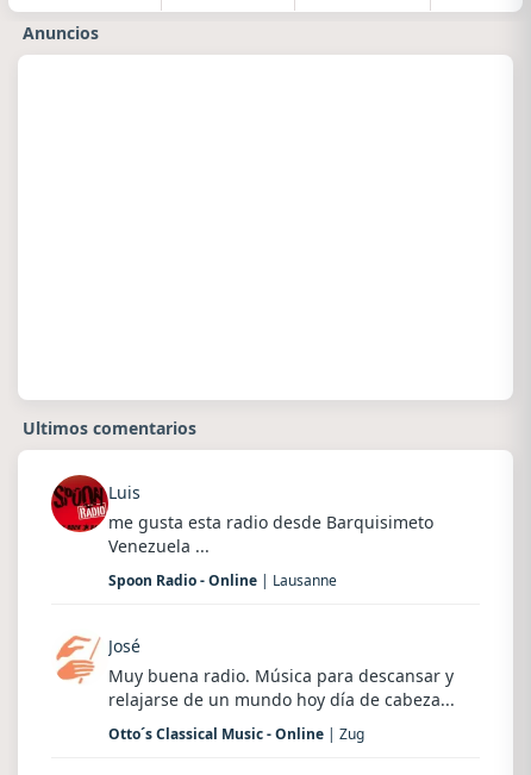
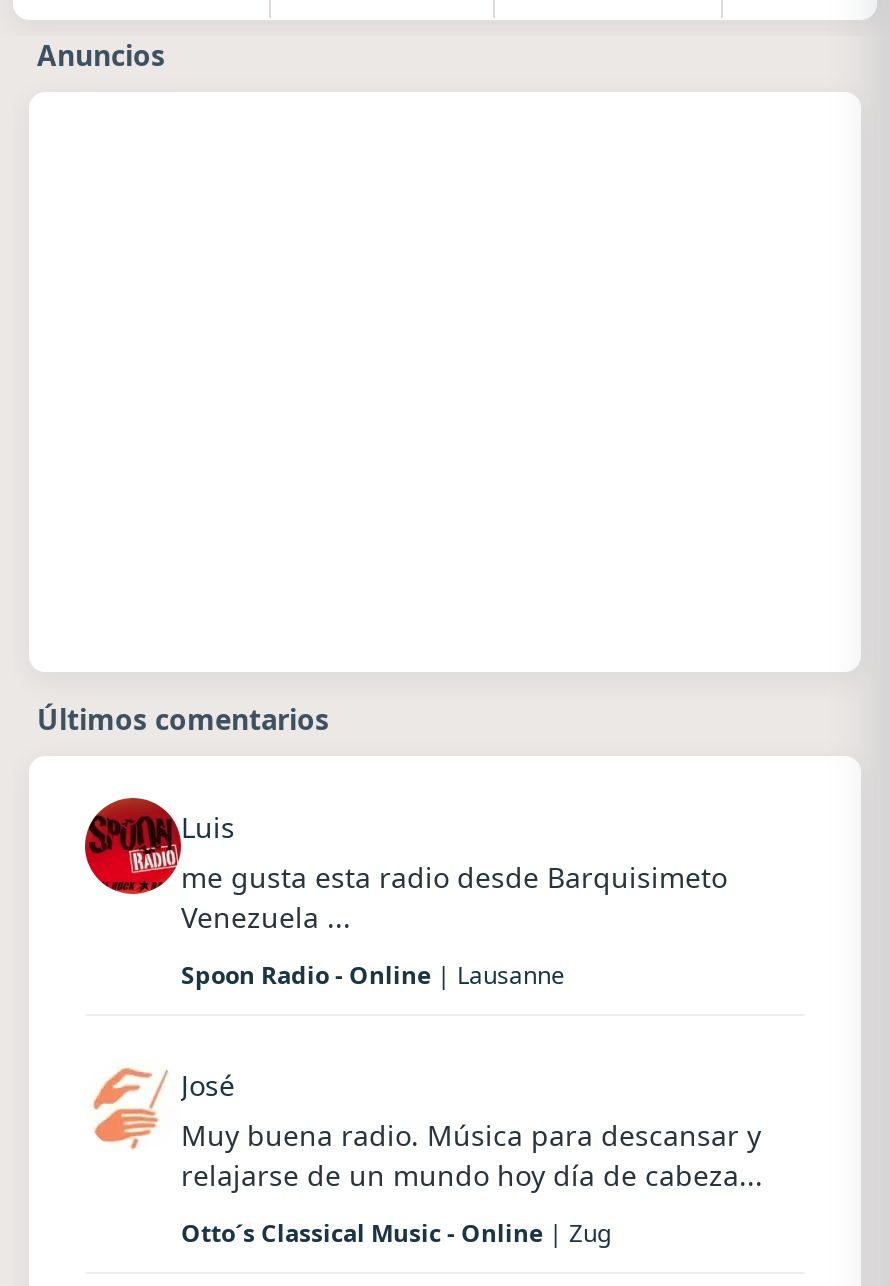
- Ultimos comentarios
+ Últimos comentarios
